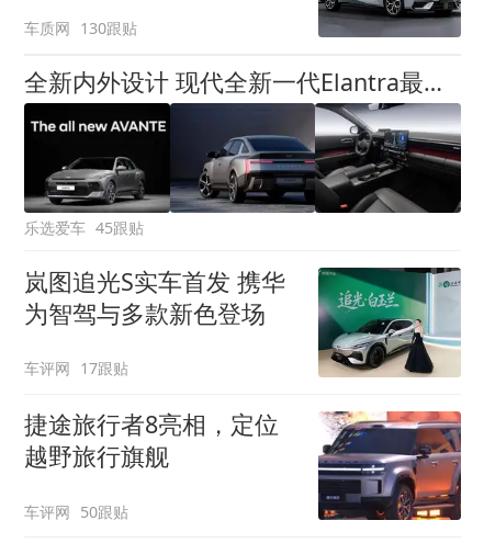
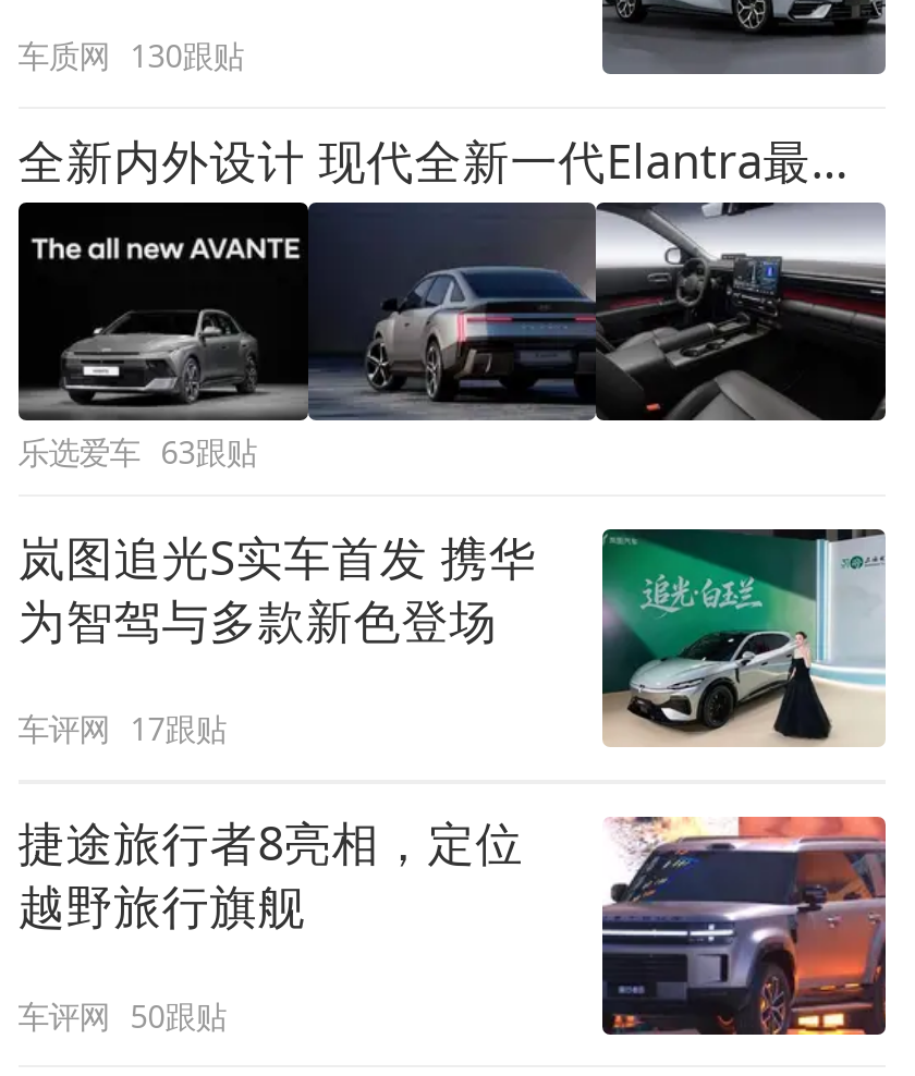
- 乐选爱车 45跟贴
+ 乐选爱车 63跟贴
